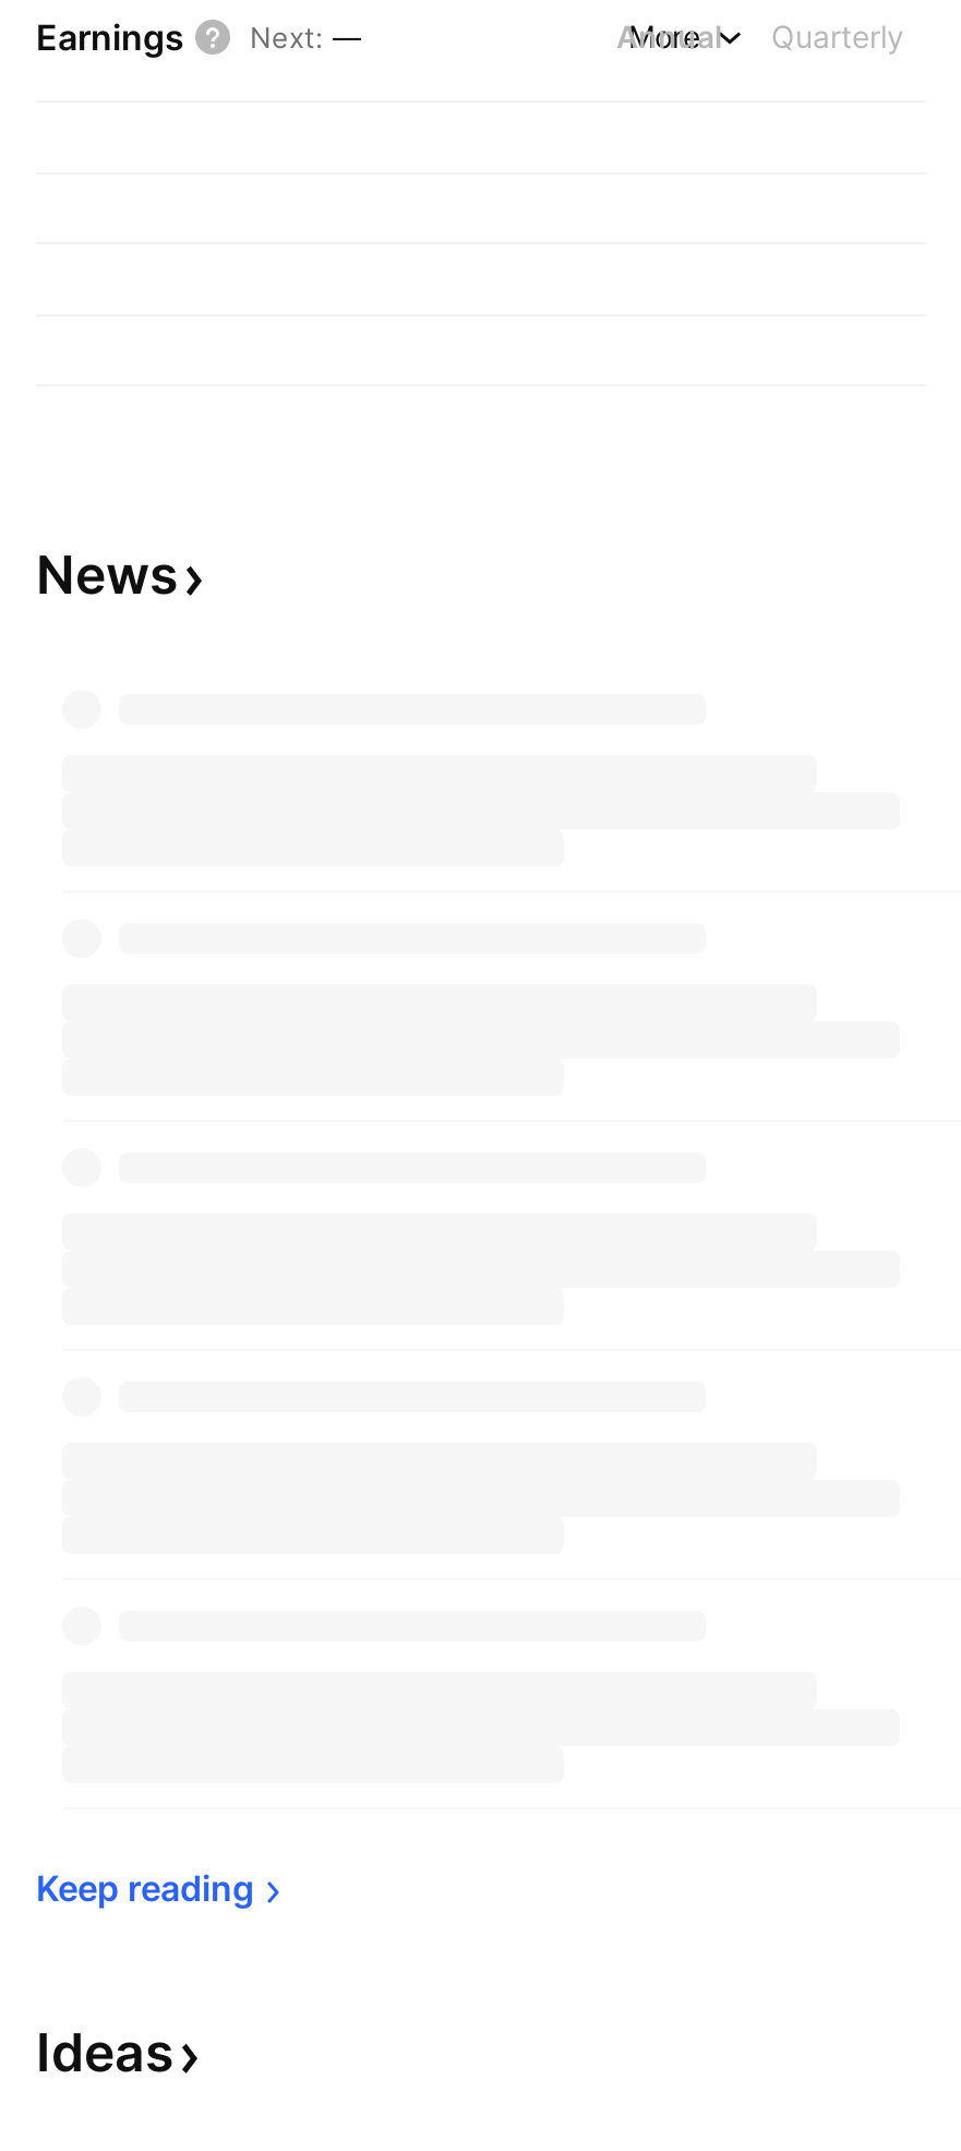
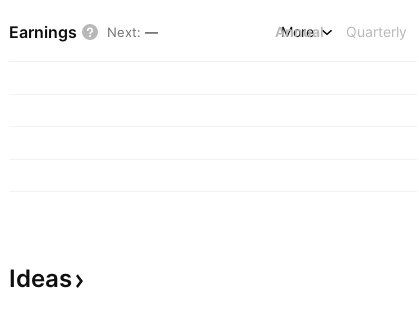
- News

- Keep reading
